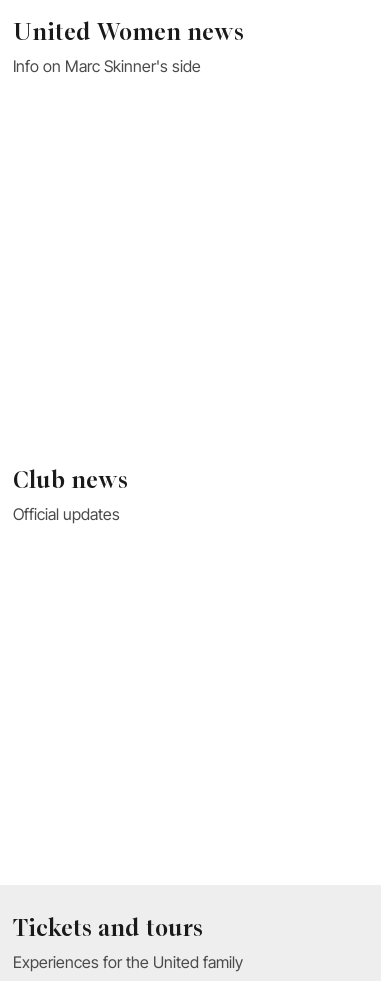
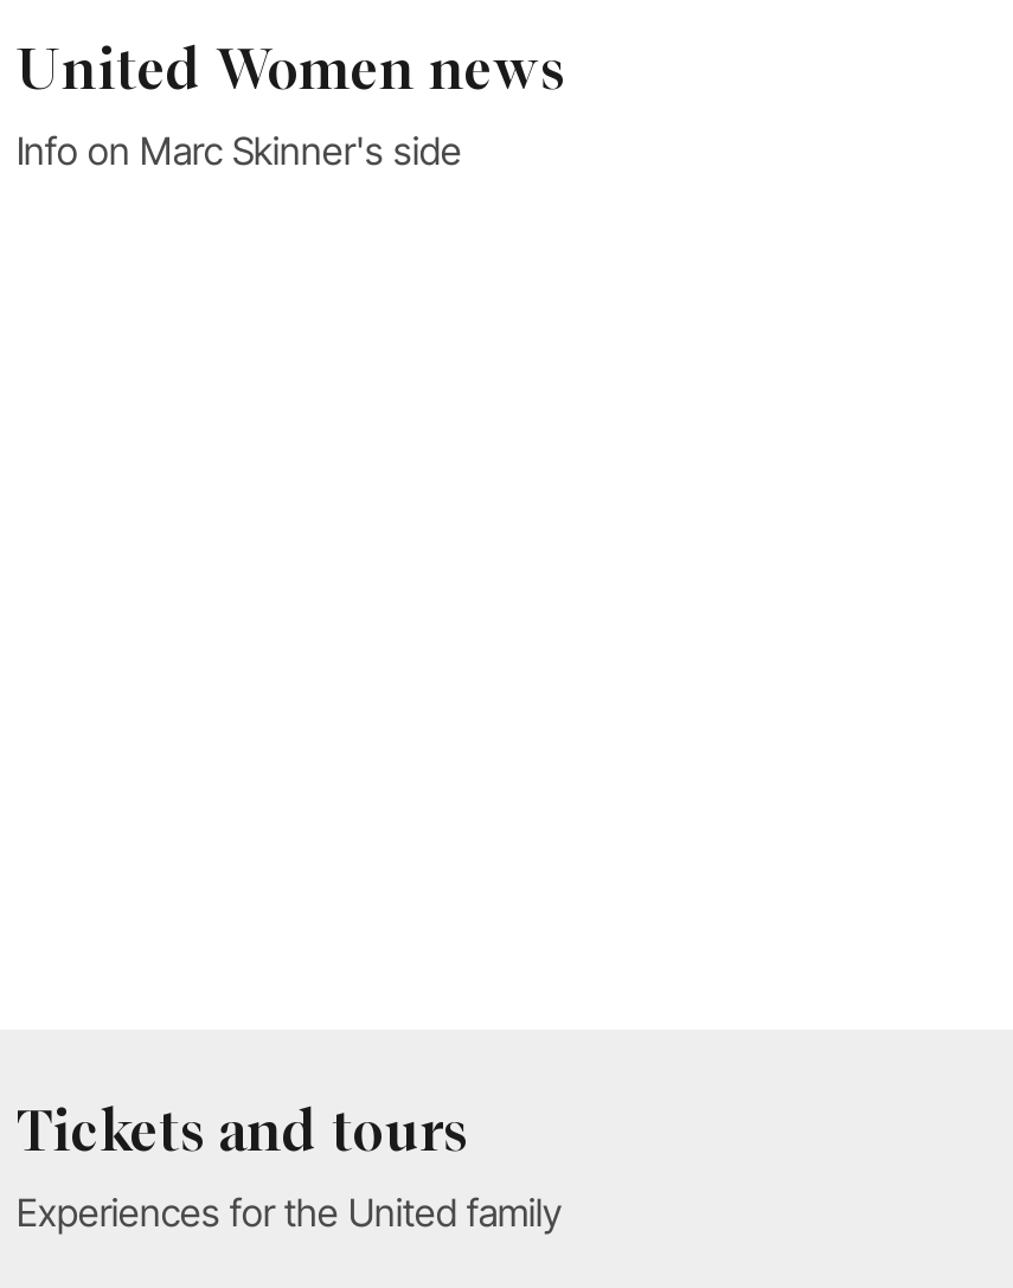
- Club news
- Official updates
